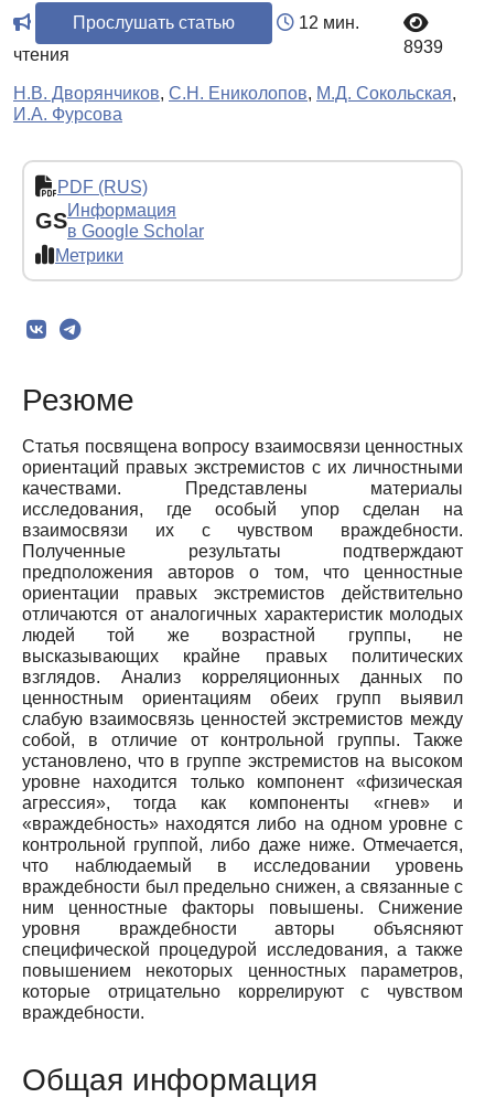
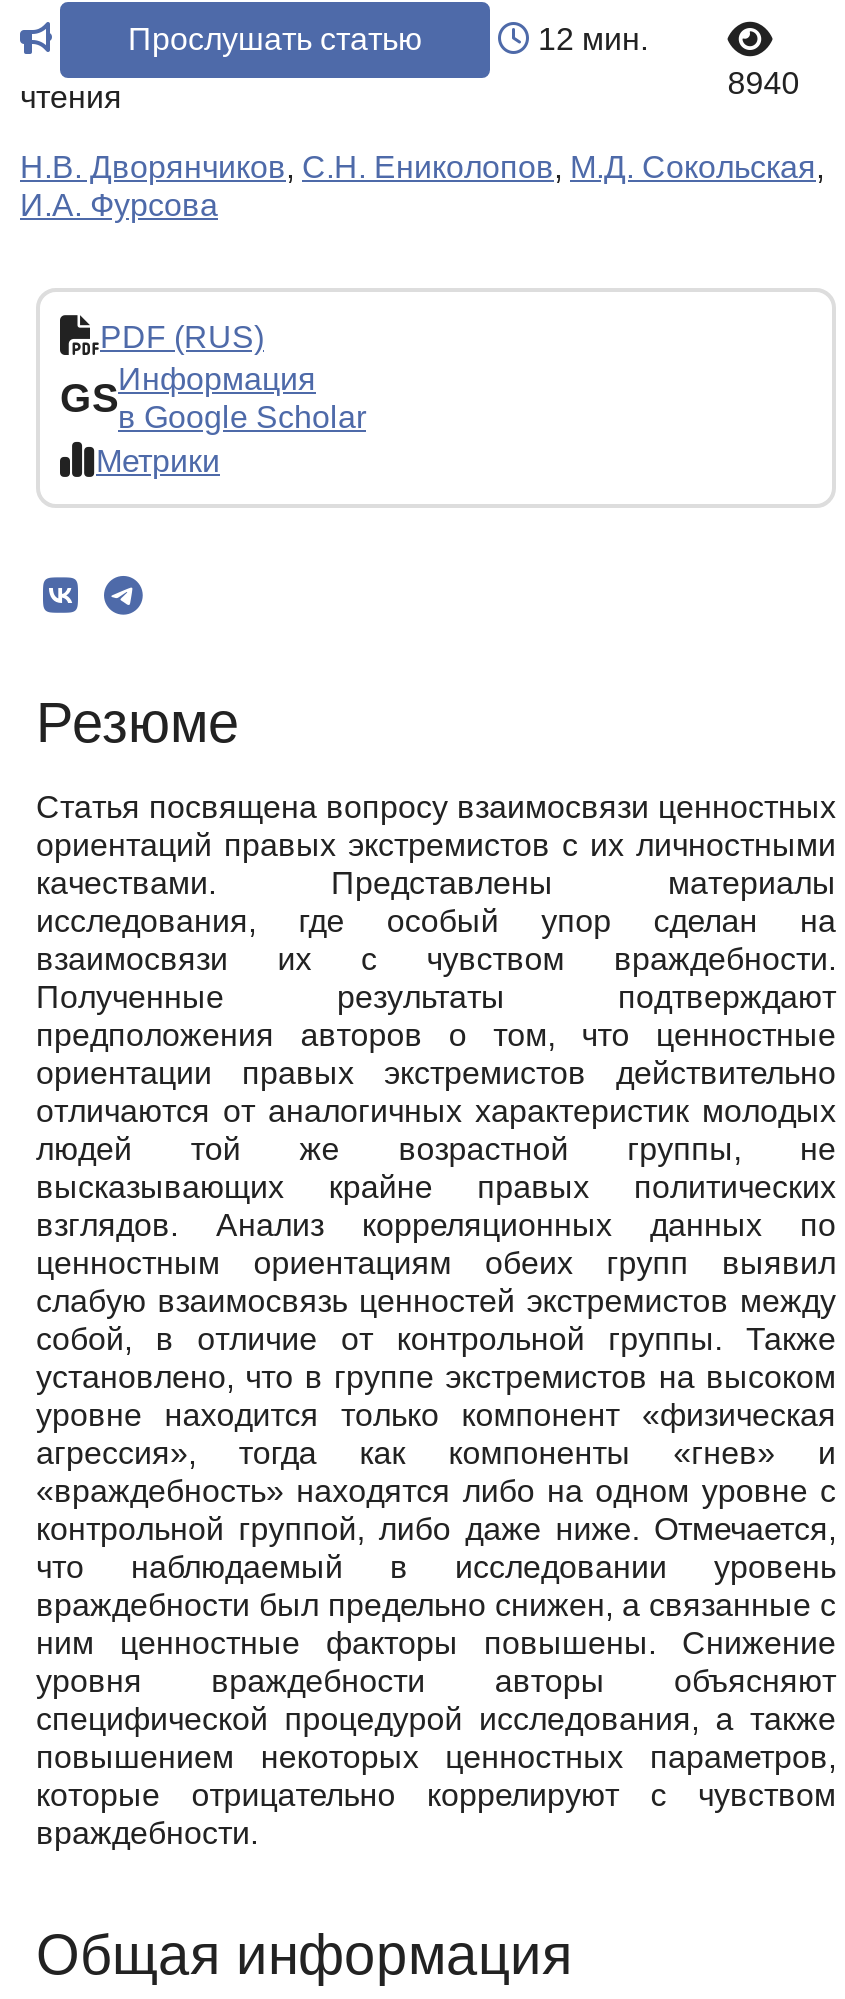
- 8939
+ 8940
